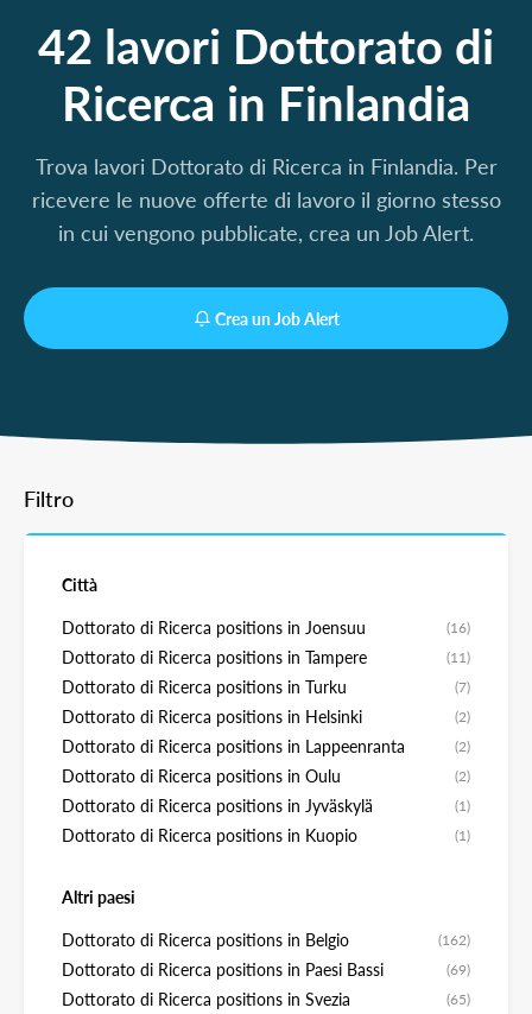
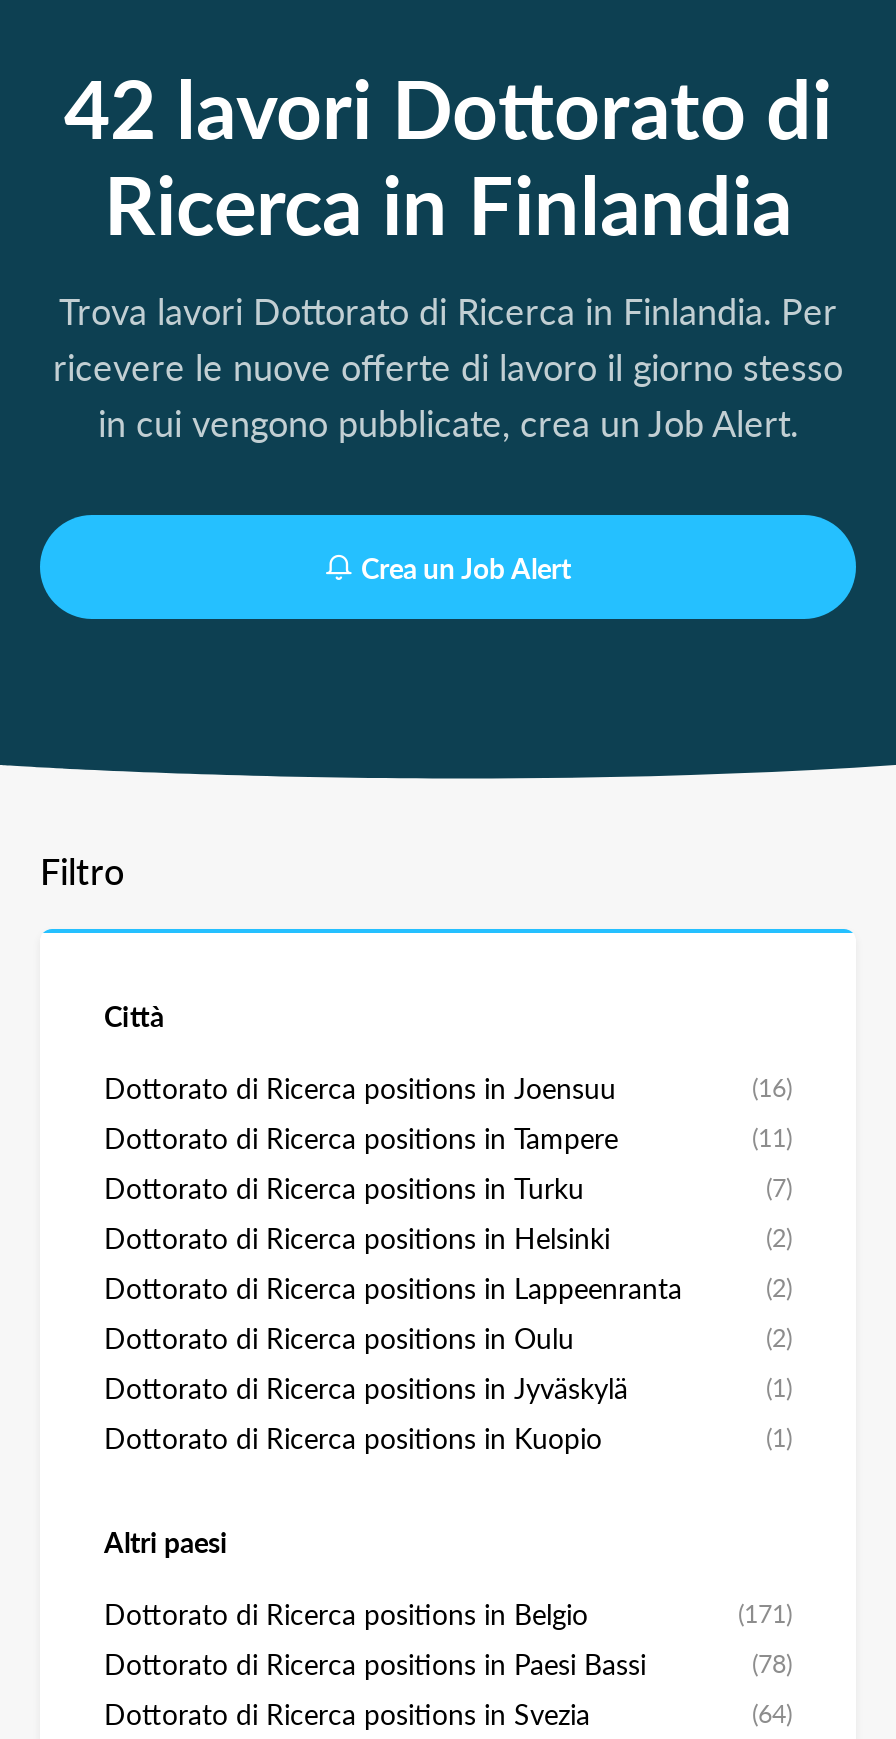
- (162)
+ (171)

- (69)
+ (78)

- (65)
+ (64)
